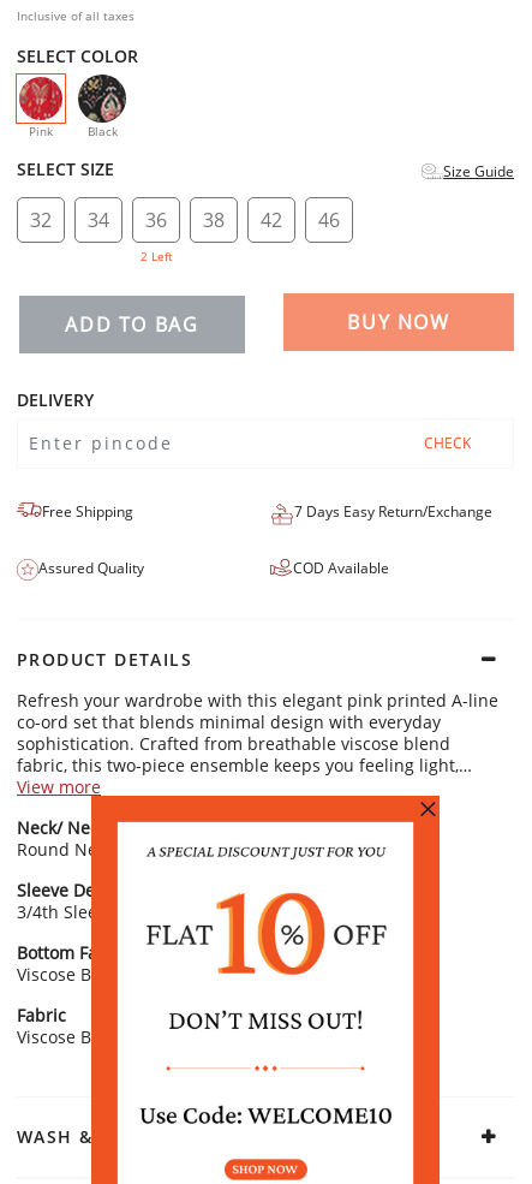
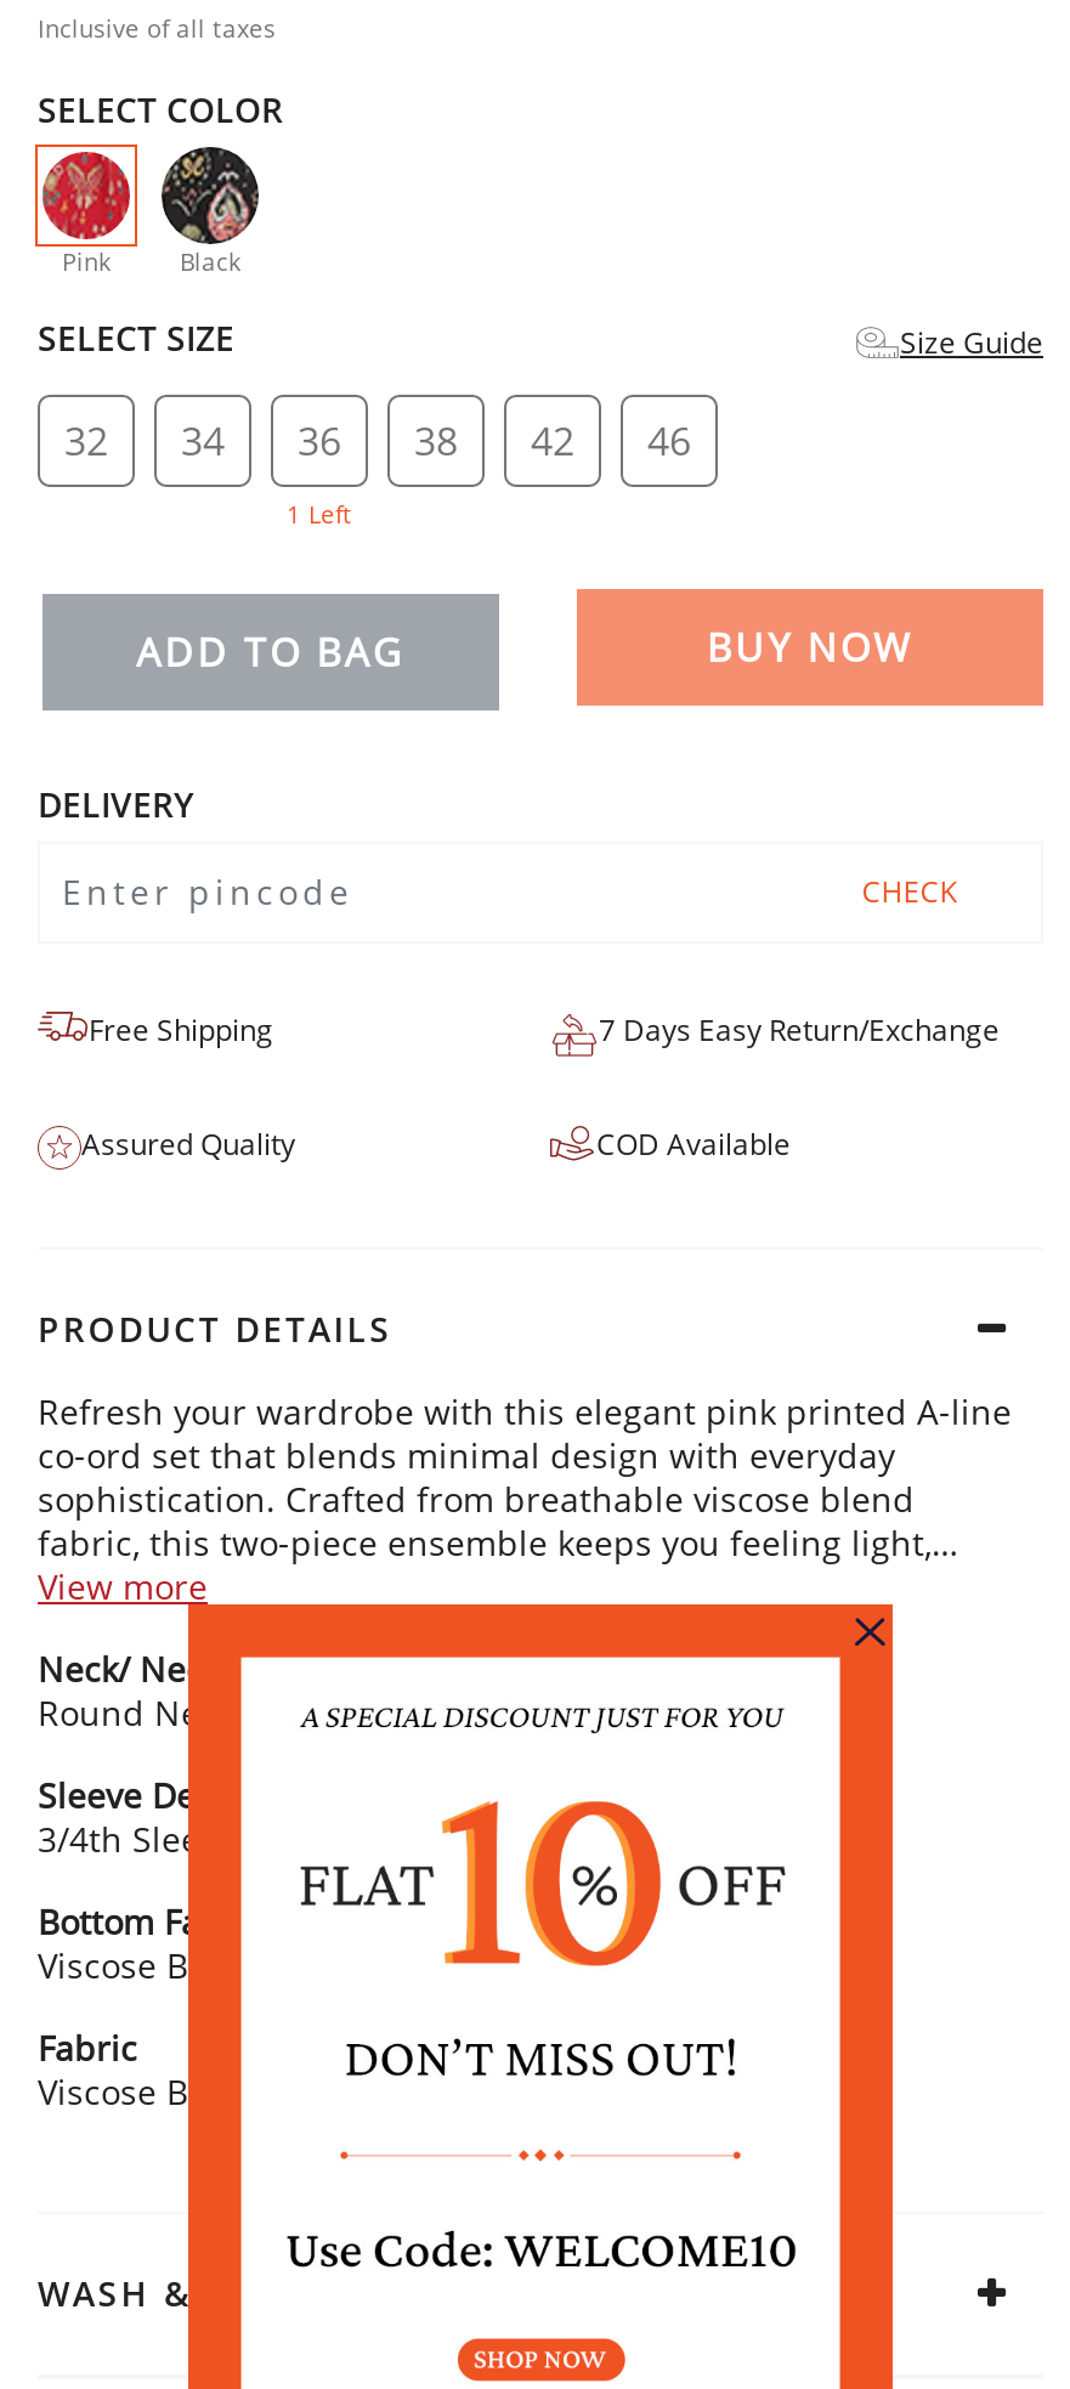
- 2 Left
+ 1 Left
